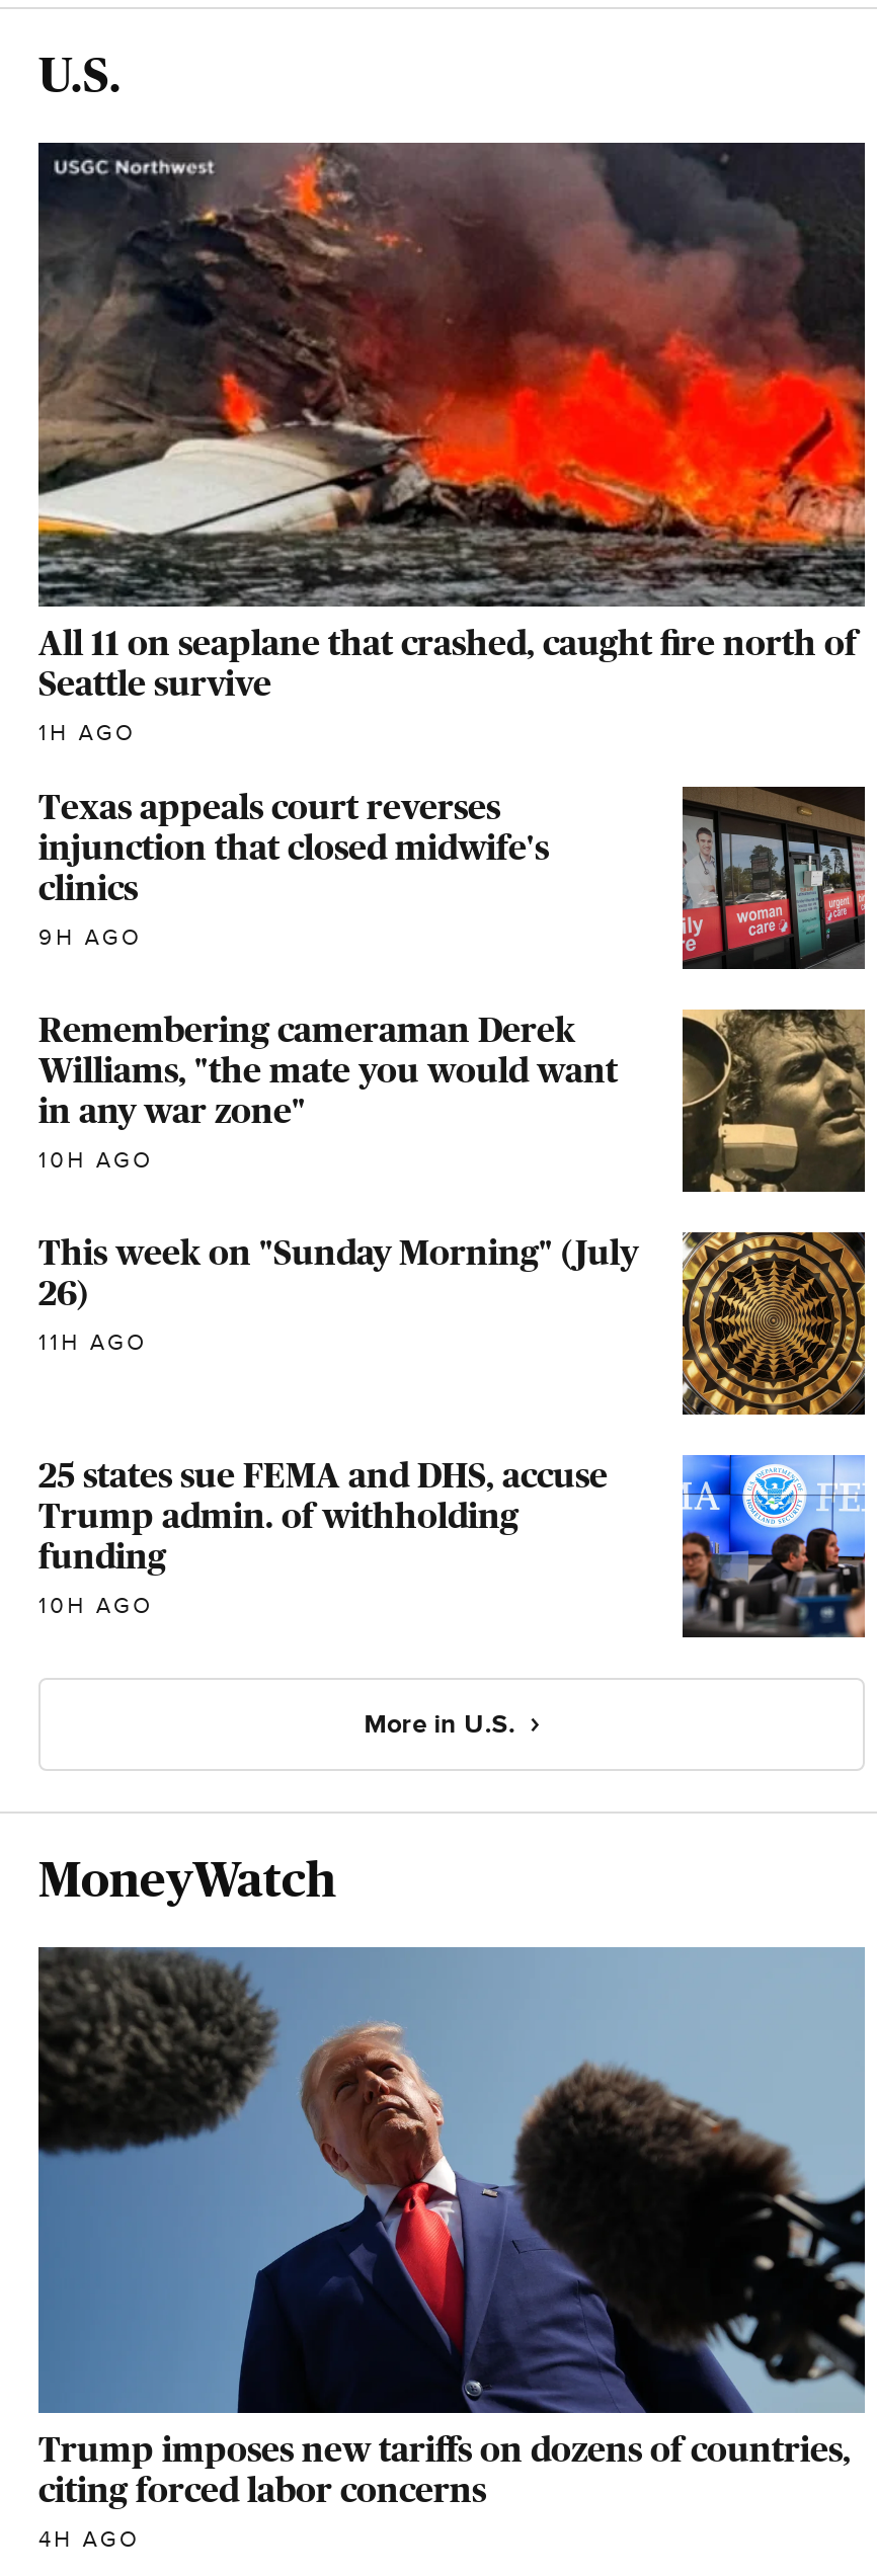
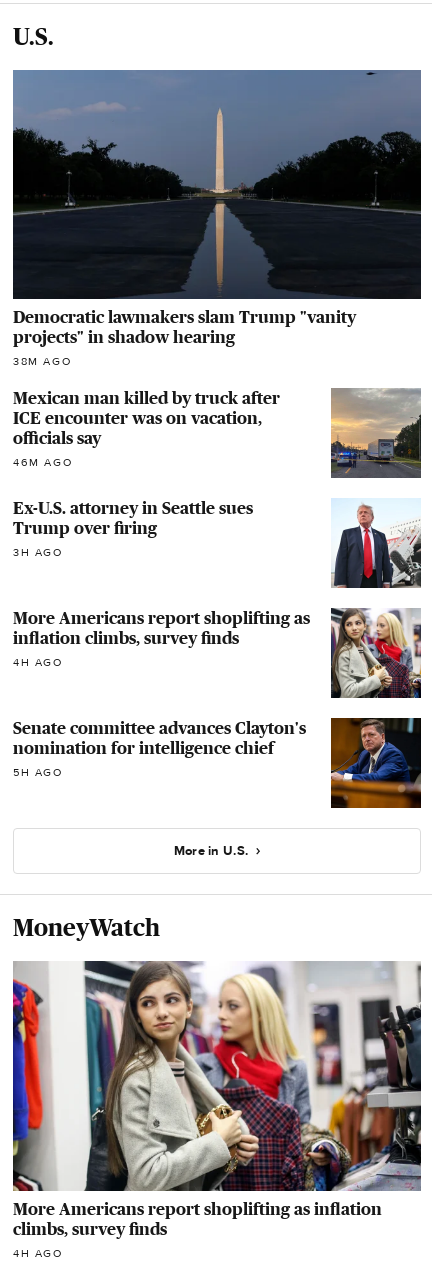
- [image]
- All 11 on seaplane that crashed, caught fire north of
- Seattle survive
- 1H AGO
+ [image]
+ Democratic lawmakers slam Trump "vanity
+ projects" in shadow hearing
+ 38M AGO

- Texas appeals court reverses
- injunction that closed midwife's
- clinics
- 9H AGO
+ Mexican man killed by truck after
+ ICE encounter was on vacation,
+ officials say
+ 46M AGO

- [image]
+ [image]

- Remembering cameraman Derek
- Williams, "the mate you would want
- in any war zone"
- 10H AGO
+ Ex-U.S. attorney in Seattle sues
+ Trump over firing
+ 3H AGO

- [image]
+ [image]

- [image]
- This week on "Sunday Morning" (July
- 26)
- 11H AGO
+ [image]
+ More Americans report shoplifting as
+ inflation climbs, survey finds
+ 4H AGO

- [image]
- 25 states sue FEMA and DHS, accuse
- Trump admin. of withholding
- funding
- 10H AGO
+ [image]
+ Senate committee advances Clayton's
+ nomination for intelligence chief
+ 5H AGO

- [image]
- Trump imposes new tariffs on dozens of countries,
- citing forced labor concerns
+ [image]
+ More Americans report shoplifting as inflation
+ climbs, survey finds
